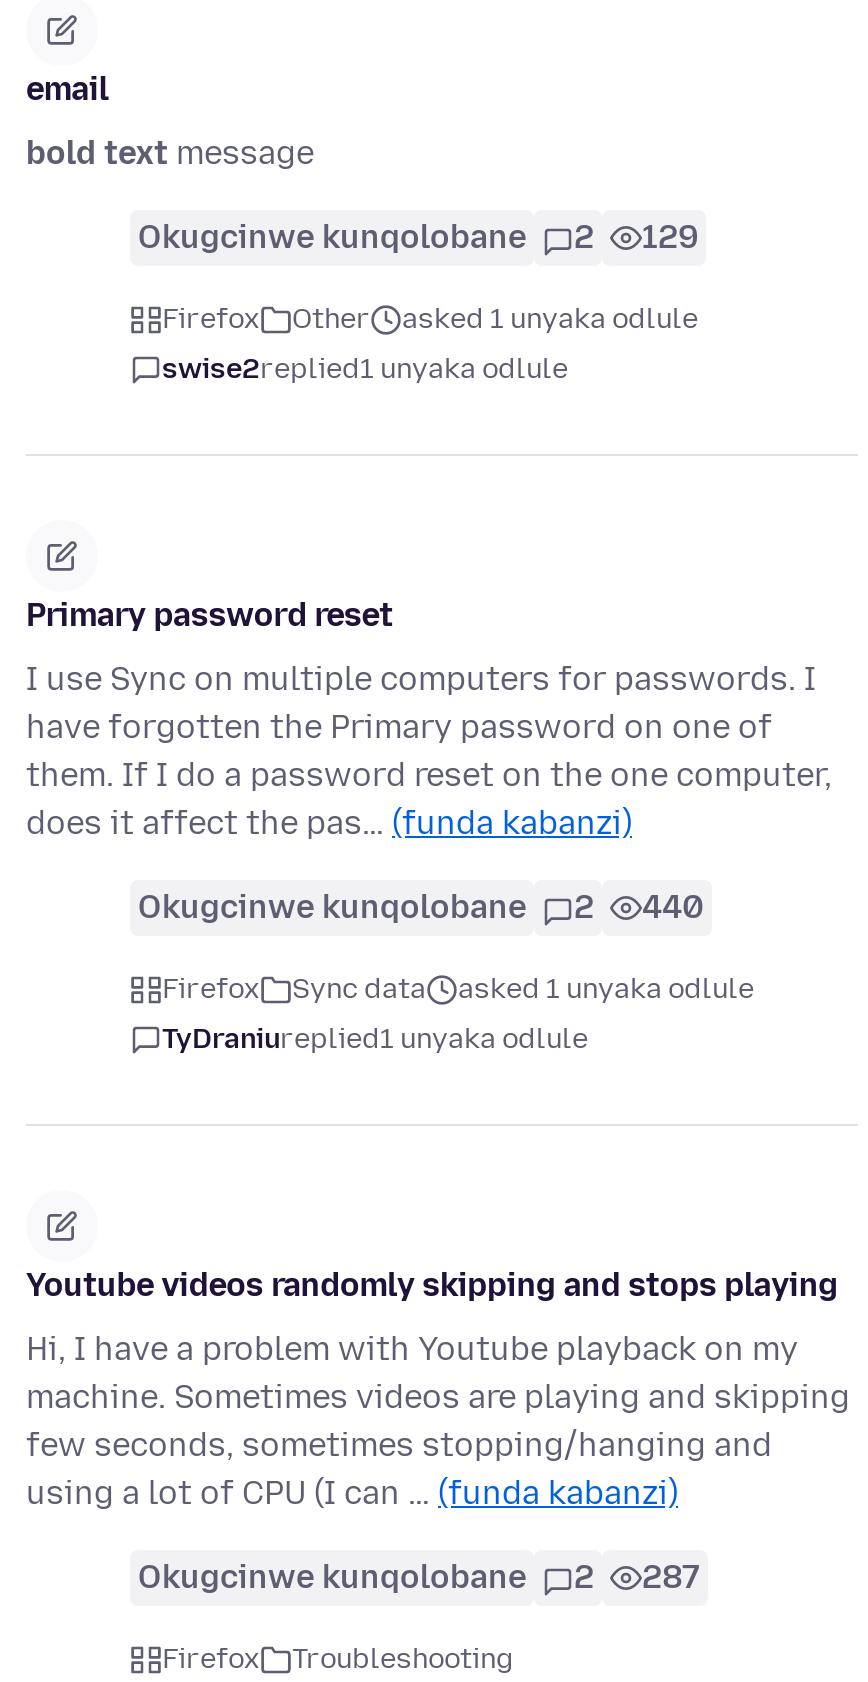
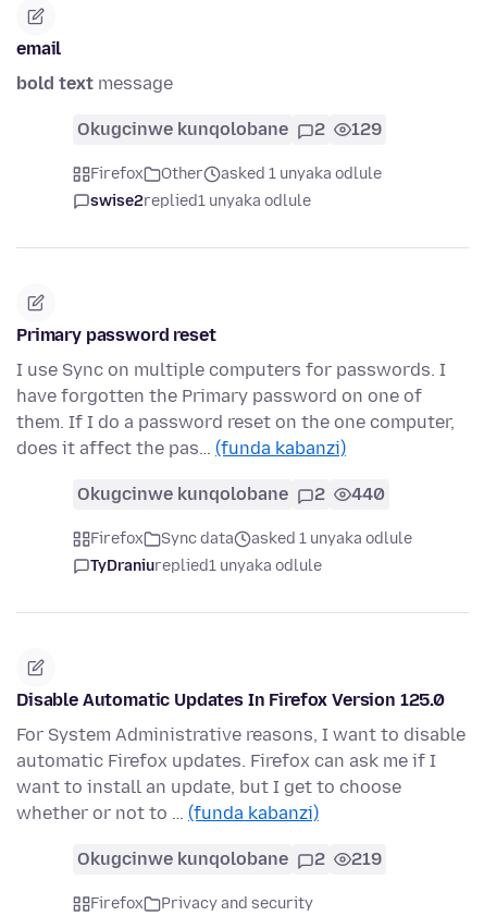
- Youtube videos randomly skipping and stops playing
+ Disable Automatic Updates In Firefox Version 125.0

- Hi, I have a problem with Youtube playback on my
- machine. Sometimes videos are playing and skipping
- few seconds, sometimes stopping/hanging and
- using a lot of CPU (I can … (funda kabanzi)
+ For System Administrative reasons, I want to disable
+ automatic Firefox updates. Firefox can ask me if I
+ want to install an update, but I get to choose
+ whether or not to … (funda kabanzi)

- Okugcinwe kunqolobane 2 287
+ Okugcinwe kunqolobane 2 219

- Troubleshooting
+ Privacy and security
